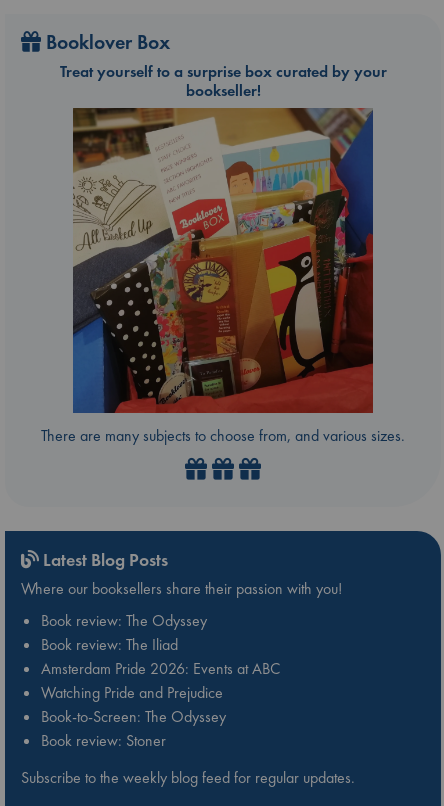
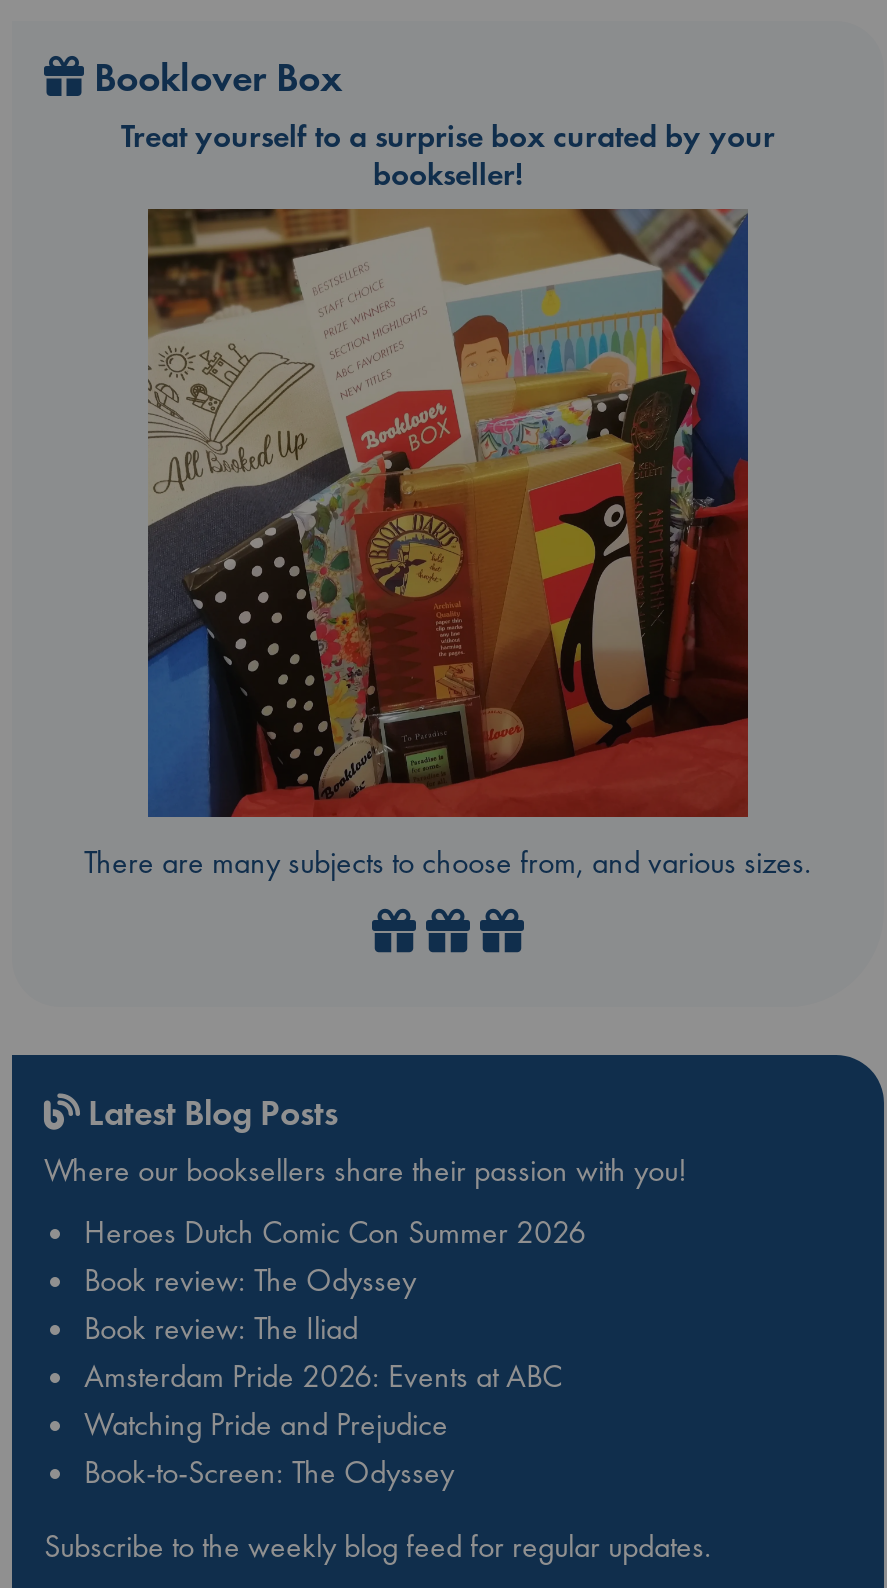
+ Heroes Dutch Comic Con Summer 2026

moved down: Book review: The Odyssey | Book review: The Iliad | Amsterdam Pride 2026: Events at ABC | Watching Pride and Prejudice | Book-to-Screen: The Odyssey

- Book review: Stoner
